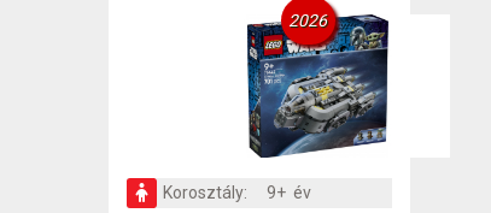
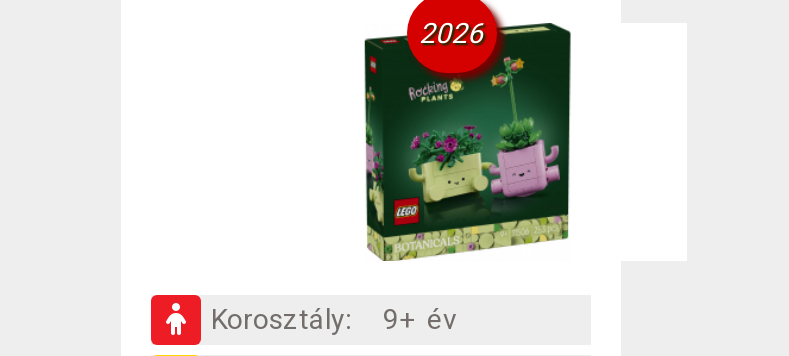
- [image]
+ [image]
